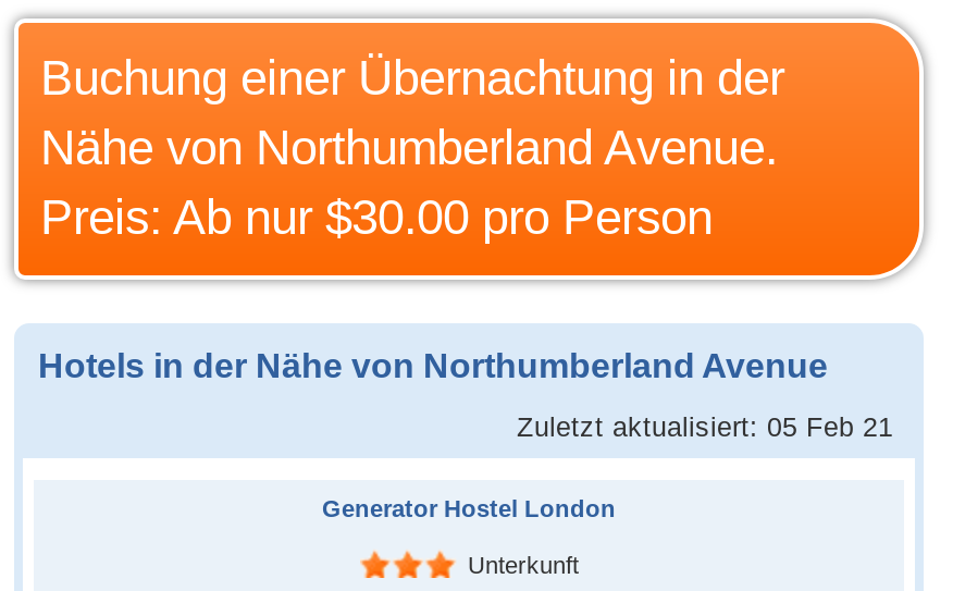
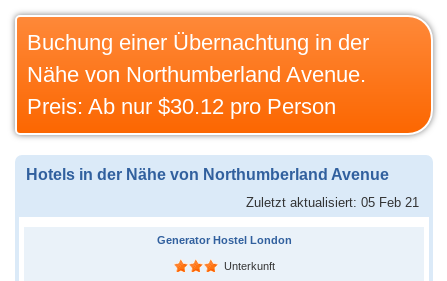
- Preis: Ab nur $30.00 pro Person
+ Preis: Ab nur $30.12 pro Person
